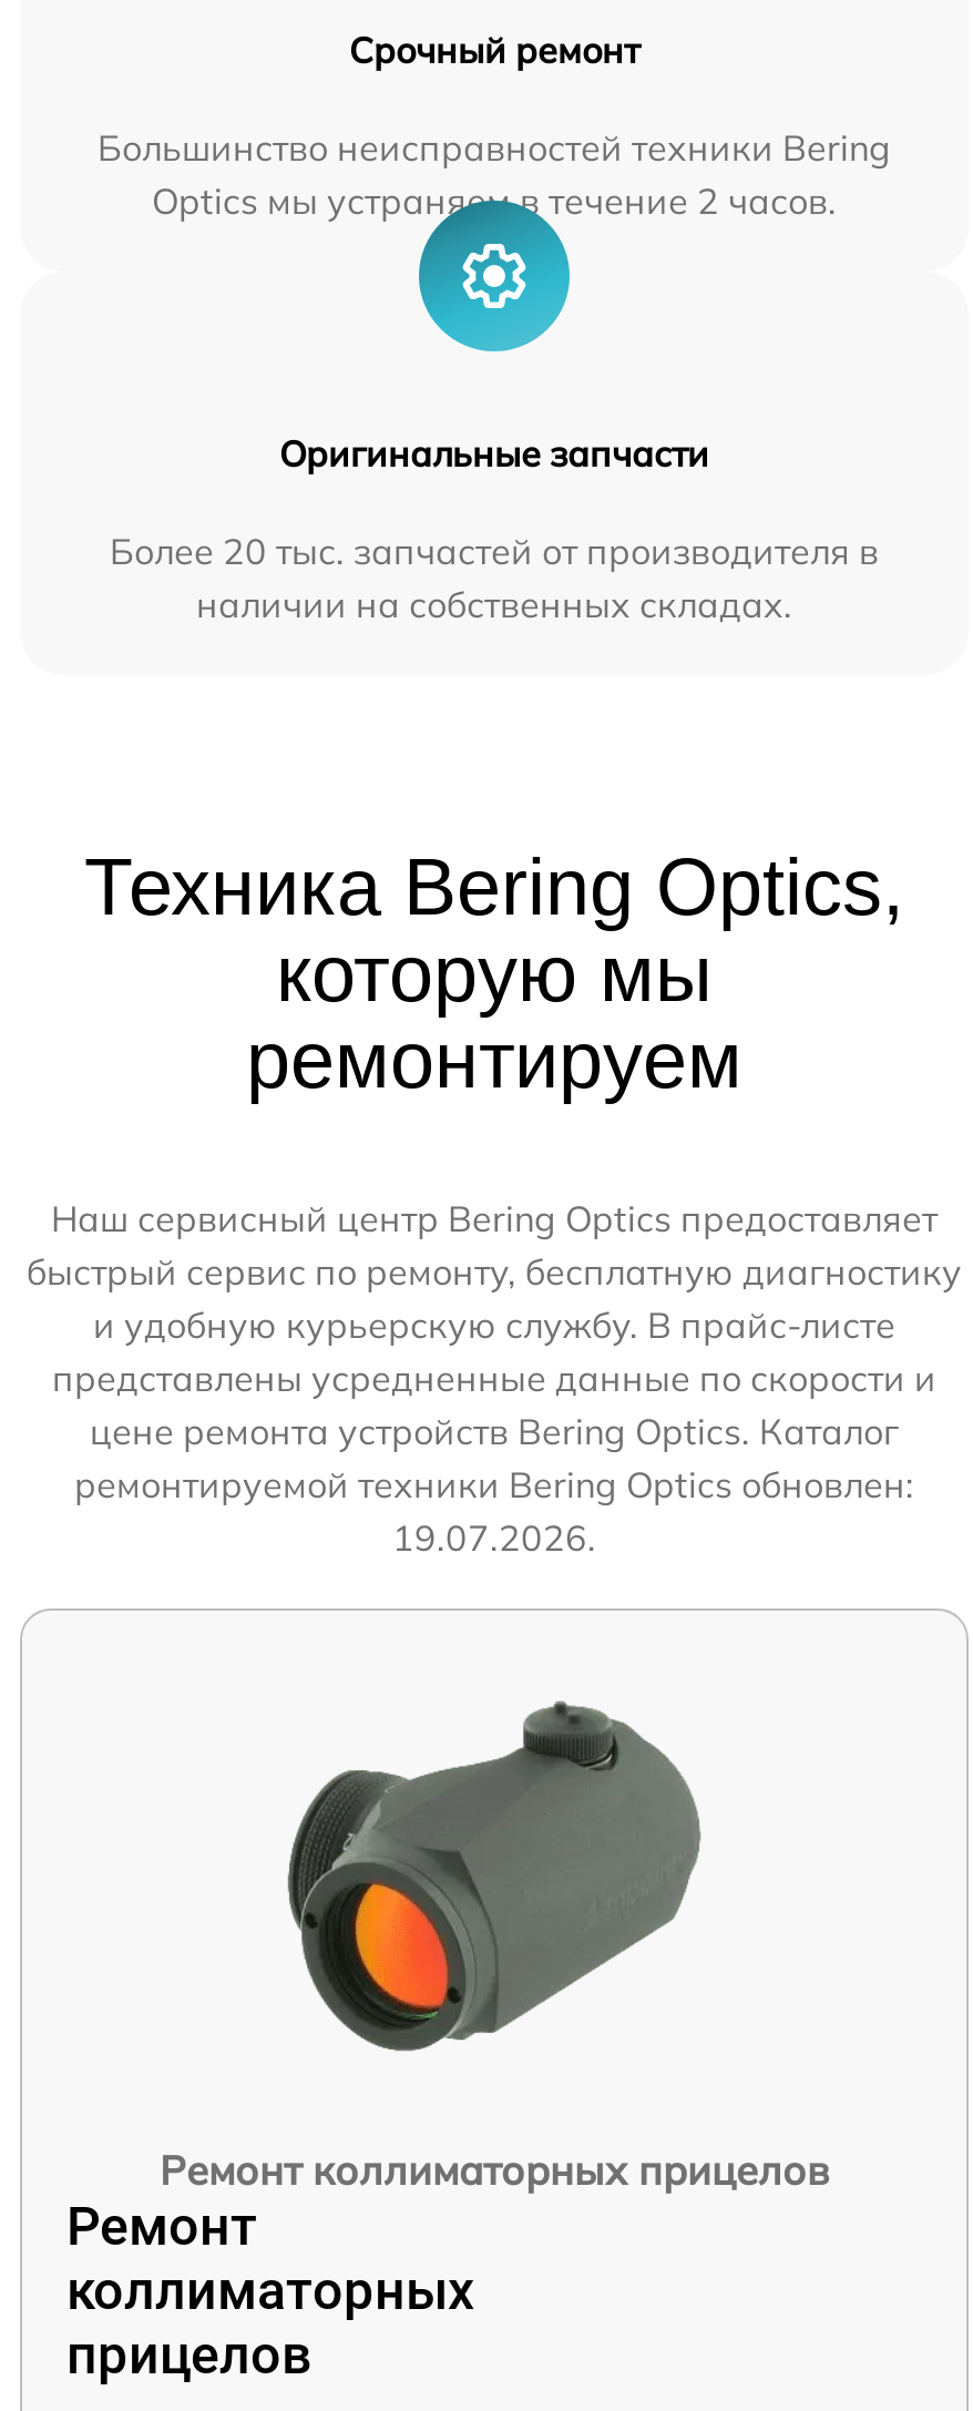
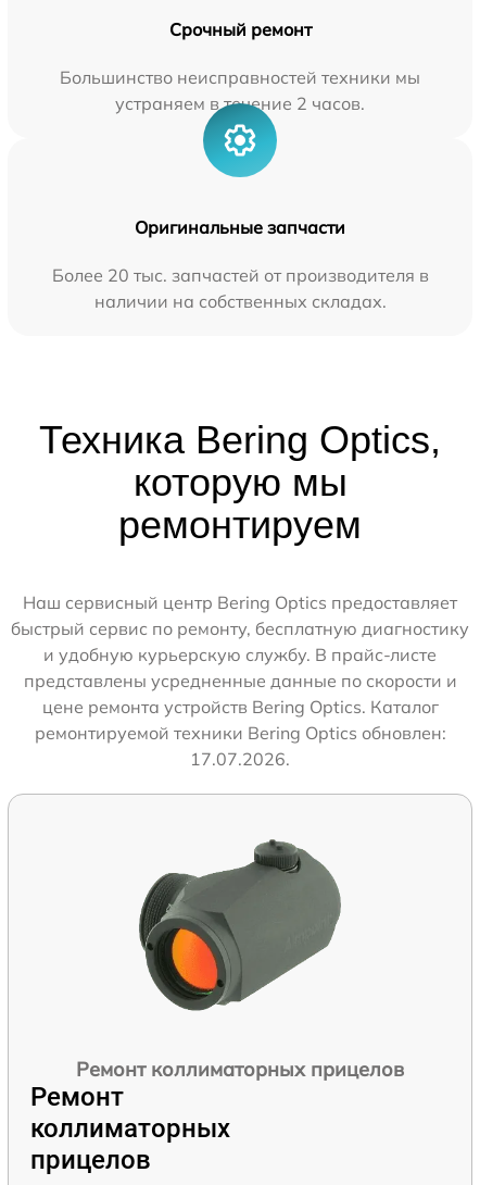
- Большинство неисправностей техники Bering
- Optics мы устраняем в течение 2 часов.
+ Большинство неисправностей техники мы
+ устраняем в течение 2 часов.

- 19.07.2026.
+ 17.07.2026.
